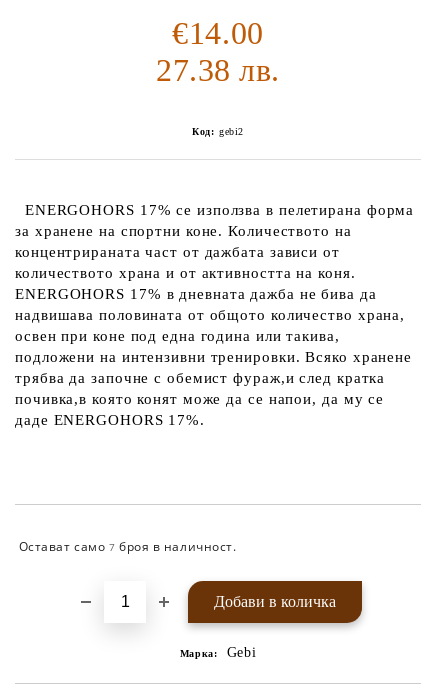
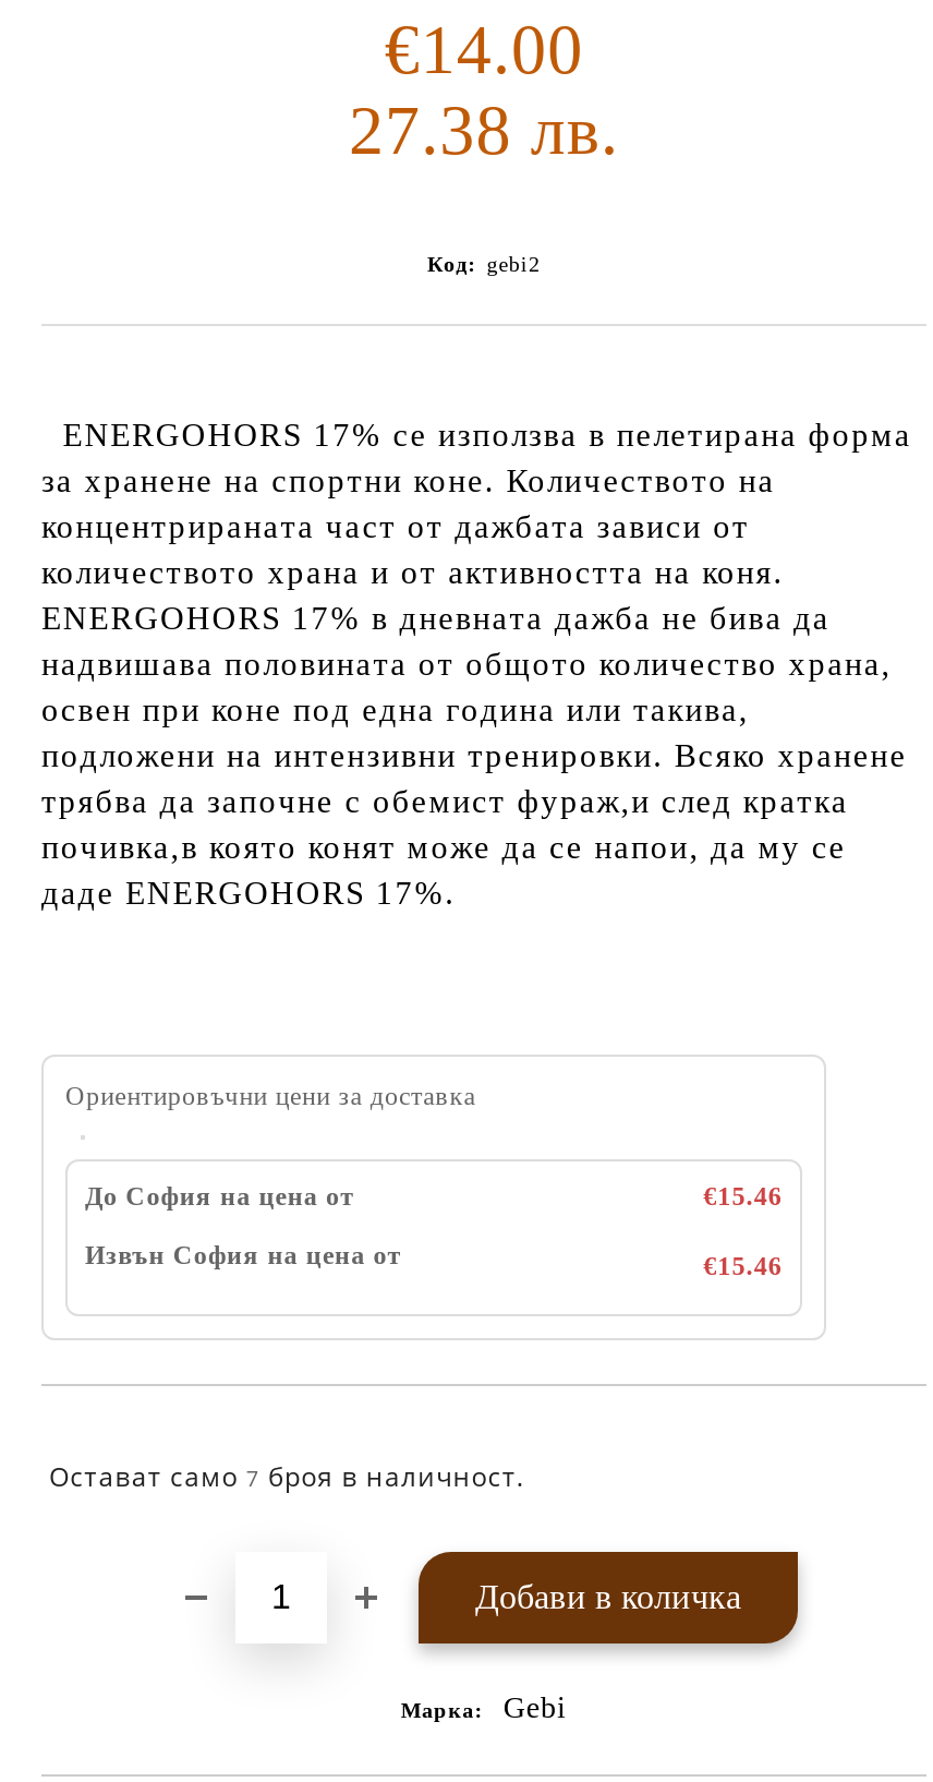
+ Ориентировъчни цени за доставка
+ До София на цена от
+ €15.46
+ Извън София на цена от
+ €15.46
